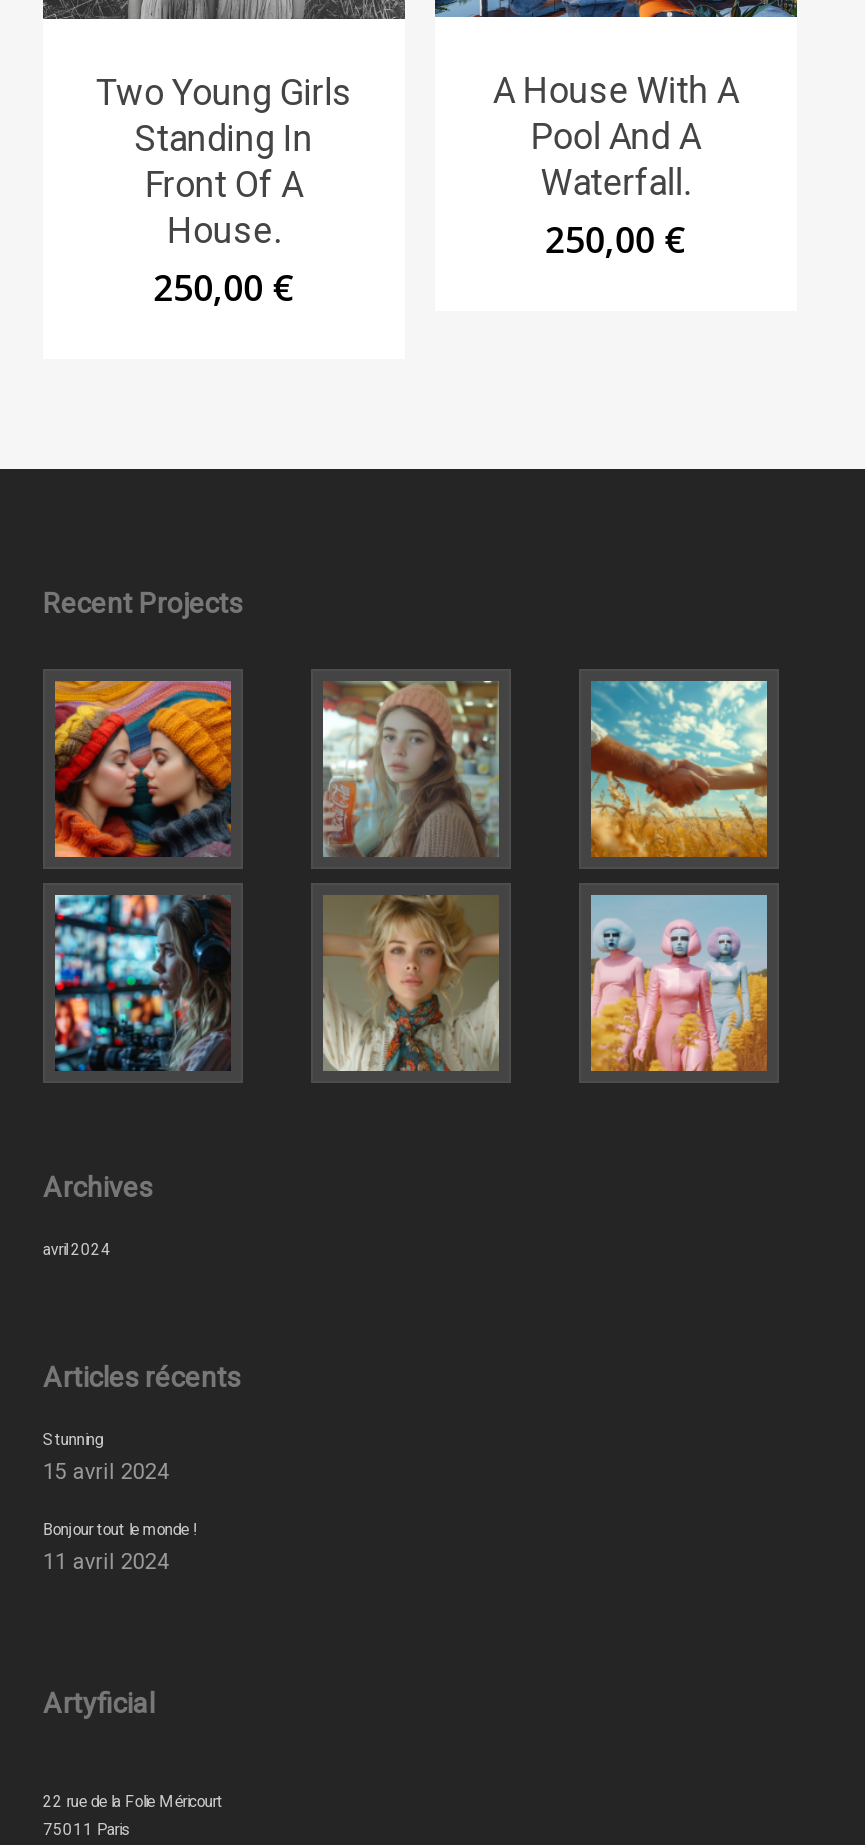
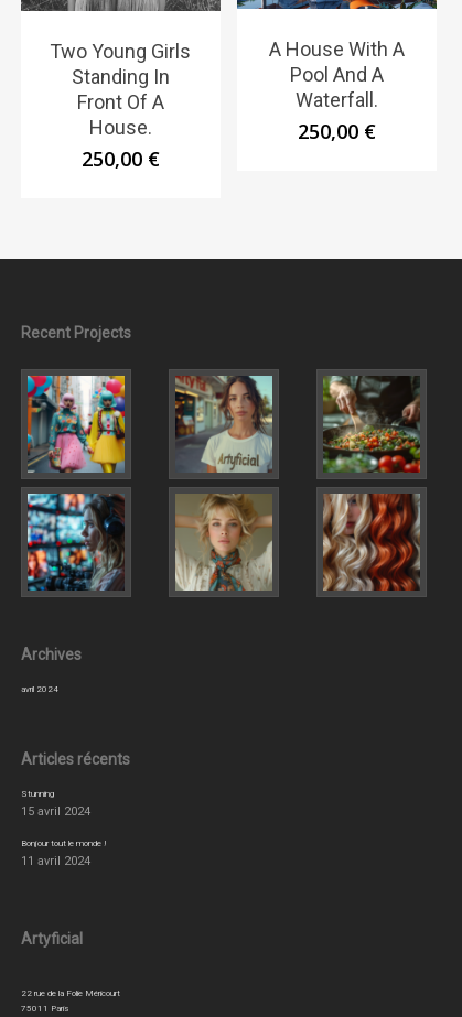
- [image]
+ [image]

- [image]
+ [image]

- [image]
+ [image]

- [image]
+ [image]
